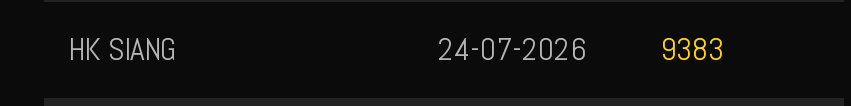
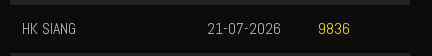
- 24-07-2026
+ 21-07-2026

- 9383
+ 9836
